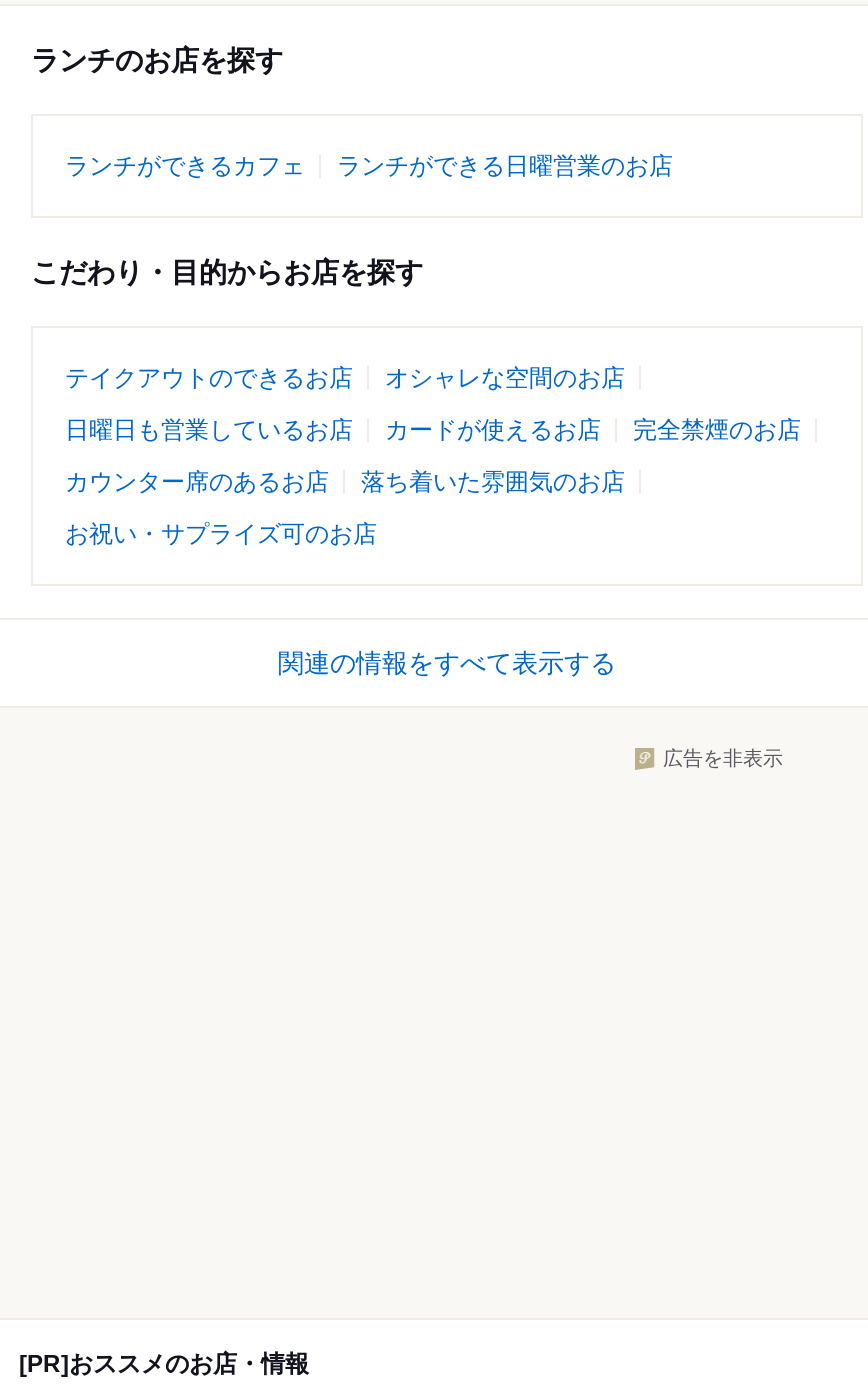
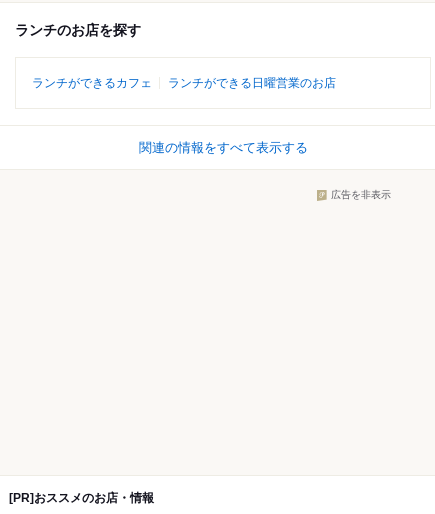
- こだわり・目的からお店を探す
- テイクアウトのできるお店
- オシャレな空間のお店
- 日曜日も営業しているお店
- カードが使えるお店
- 完全禁煙のお店
- カウンター席のあるお店
- 落ち着いた雰囲気のお店
- お祝い・サプライズ可のお店
